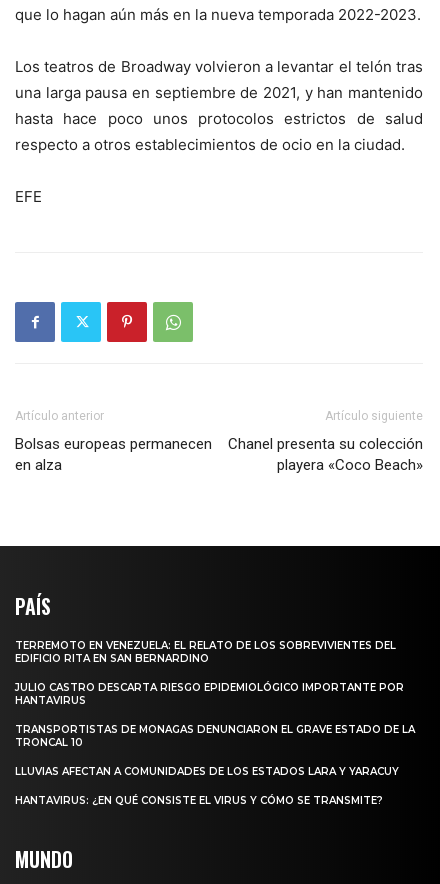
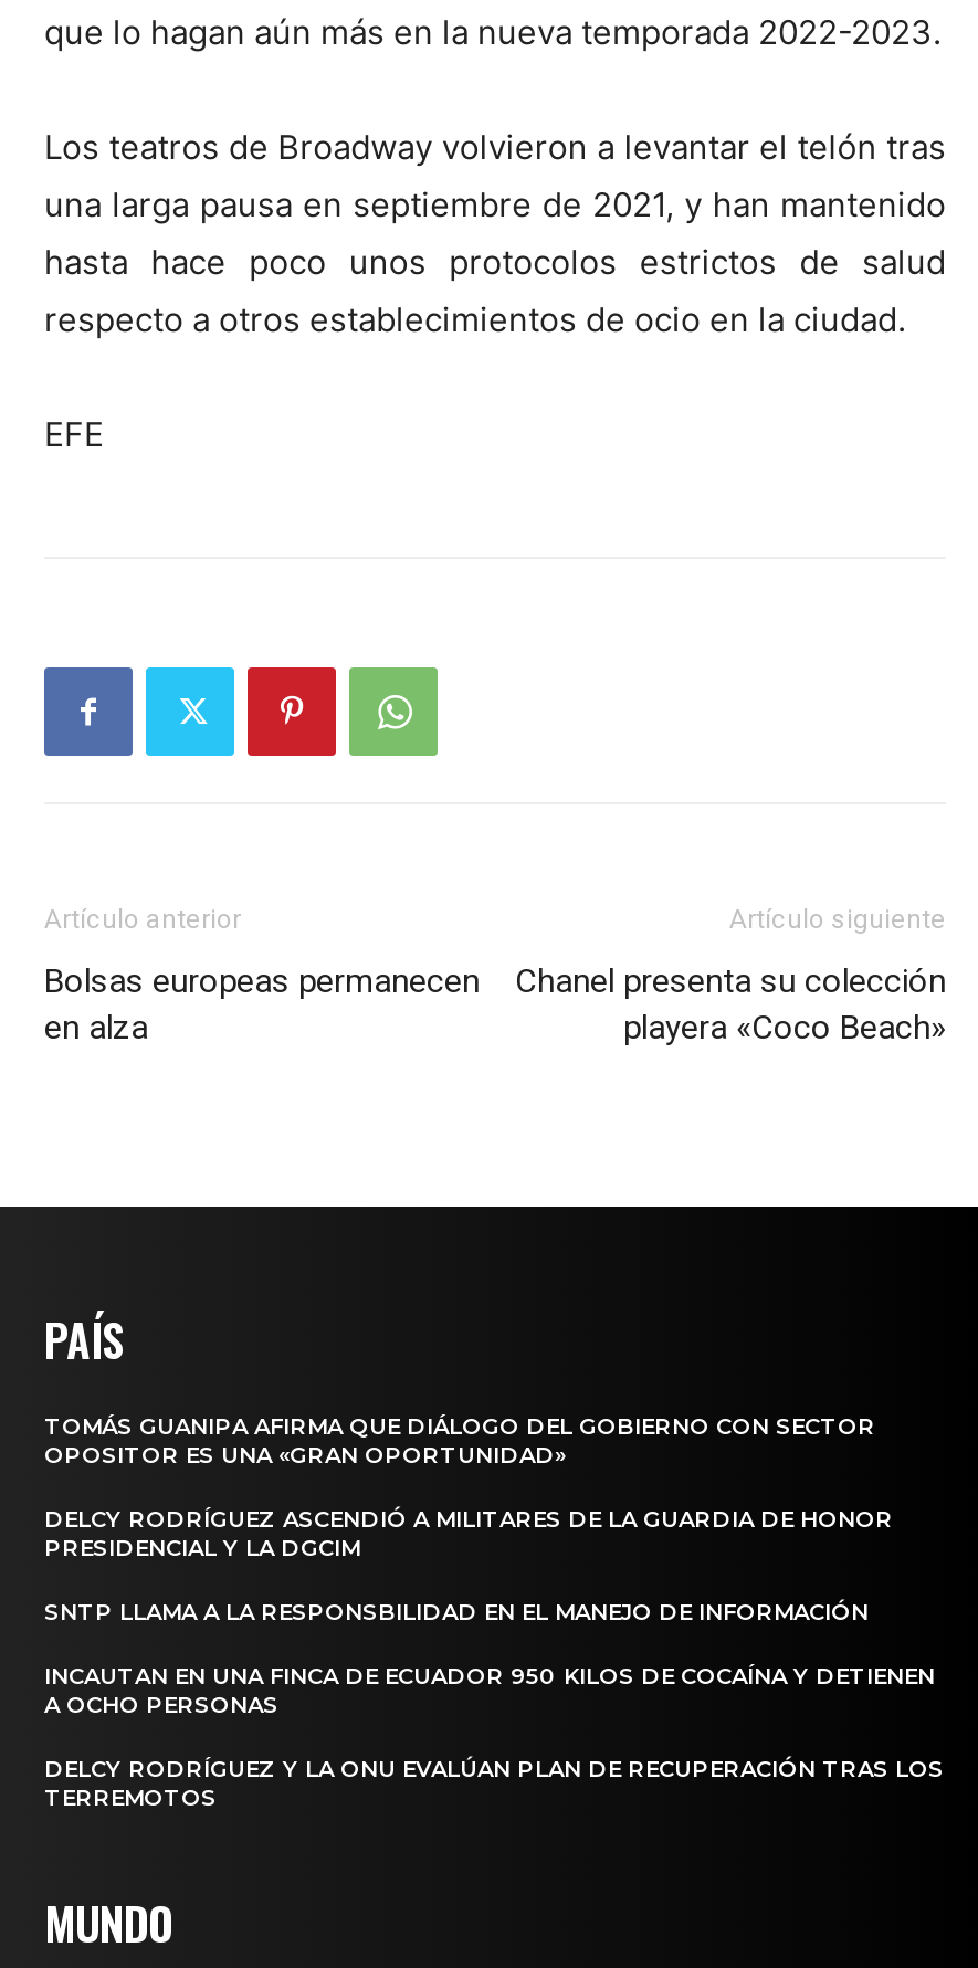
- TERREMOTO EN VENEZUELA: EL RELATO DE LOS SOBREVIVIENTES DEL
- EDIFICIO RITA EN SAN BERNARDINO
+ TOMÁS GUANIPA AFIRMA QUE DIÁLOGO DEL GOBIERNO CON SECTOR
+ OPOSITOR ES UNA «GRAN OPORTUNIDAD»

- JULIO CASTRO DESCARTA RIESGO EPIDEMIOLÓGICO IMPORTANTE POR
- HANTAVIRUS
+ DELCY RODRÍGUEZ ASCENDIÓ A MILITARES DE LA GUARDIA DE HONOR
+ PRESIDENCIAL Y LA DGCIM

- TRANSPORTISTAS DE MONAGAS DENUNCIARON EL GRAVE ESTADO DE LA
- TRONCAL 10
+ SNTP LLAMA A LA RESPONSBILIDAD EN EL MANEJO DE INFORMACIÓN

- LLUVIAS AFECTAN A COMUNIDADES DE LOS ESTADOS LARA Y YARACUY
+ INCAUTAN EN UNA FINCA DE ECUADOR 950 KILOS DE COCAÍNA Y DETIENEN
+ A OCHO PERSONAS

- HANTAVIRUS: ¿EN QUÉ CONSISTE EL VIRUS Y CÓMO SE TRANSMITE?
+ DELCY RODRÍGUEZ Y LA ONU EVALÚAN PLAN DE RECUPERACIÓN TRAS LOS
+ TERREMOTOS
